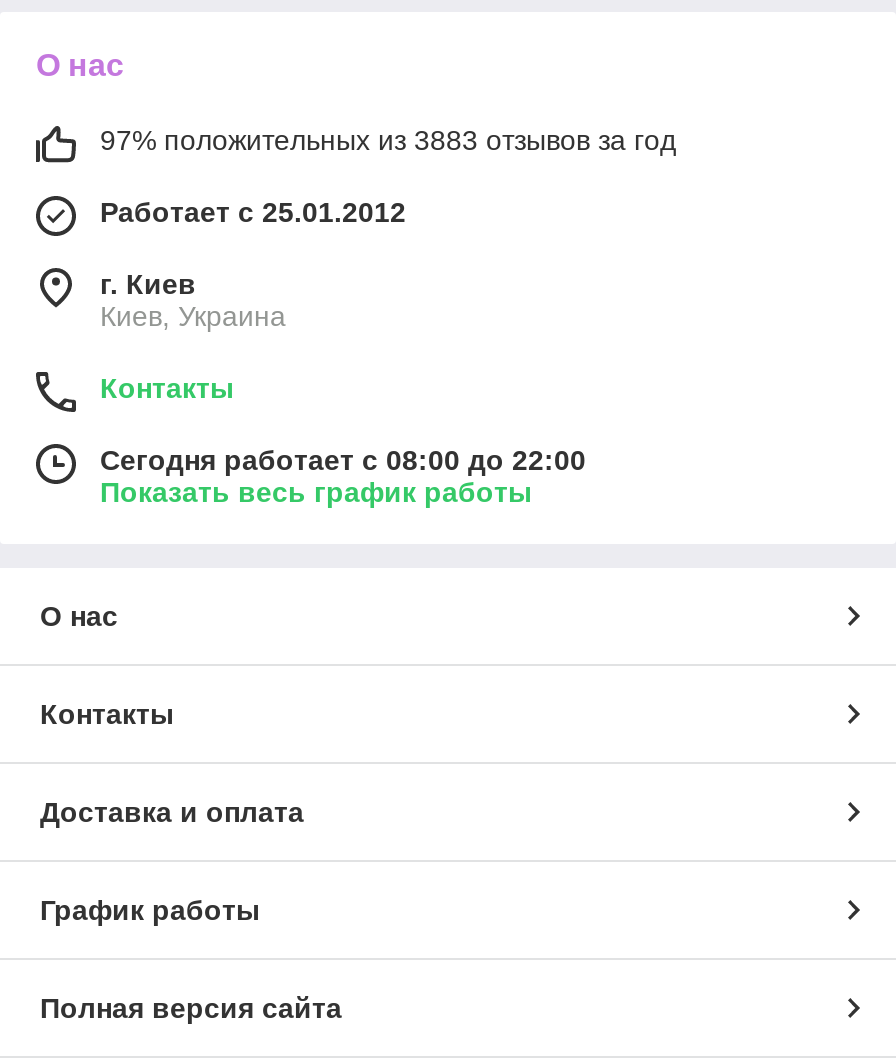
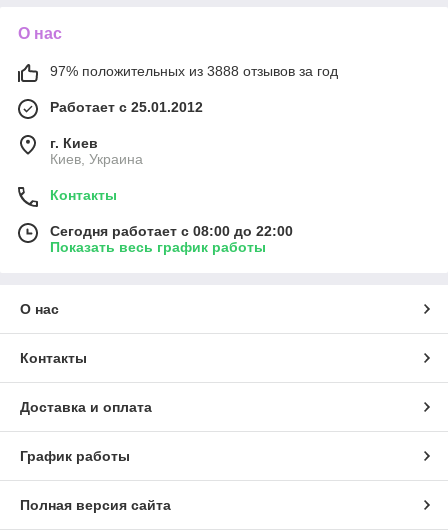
- 97% положительных из 3883 отзывов за год
+ 97% положительных из 3888 отзывов за год
